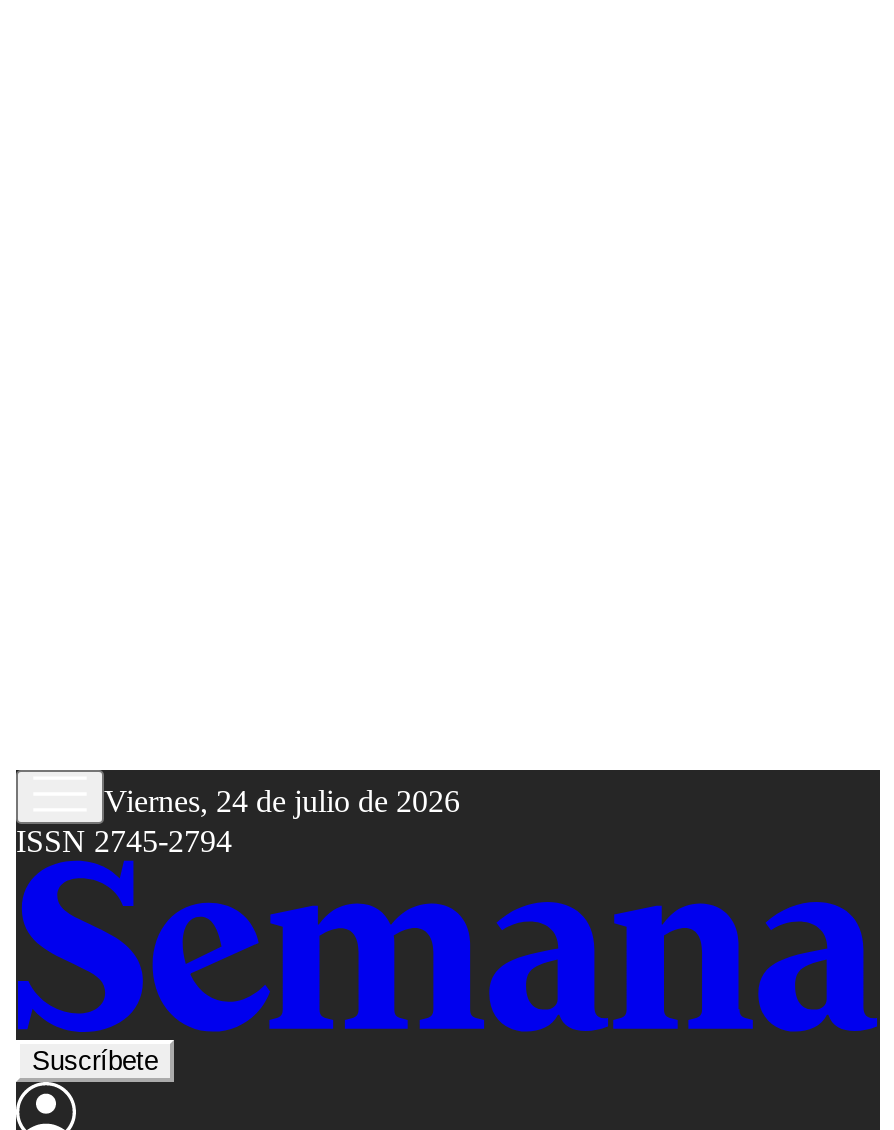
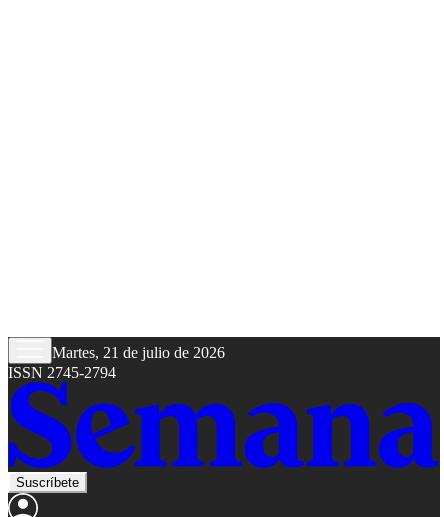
- Viernes, 24 de julio de 2026
+ Martes, 21 de julio de 2026
